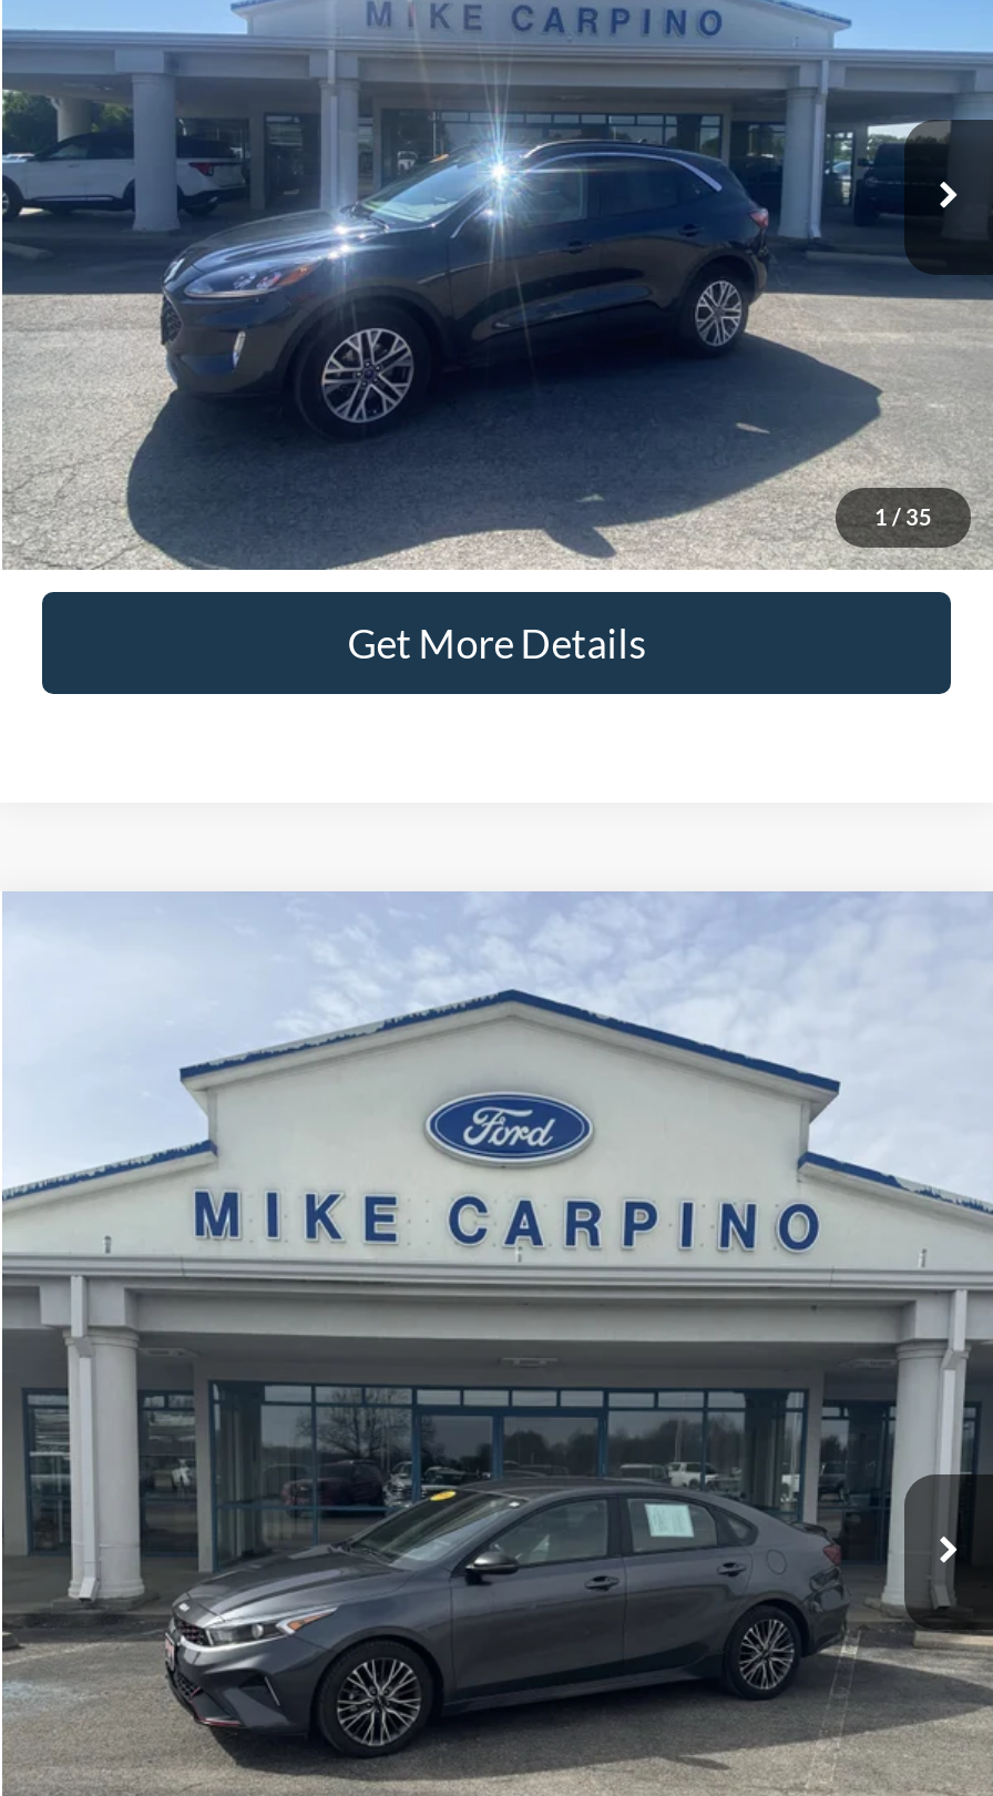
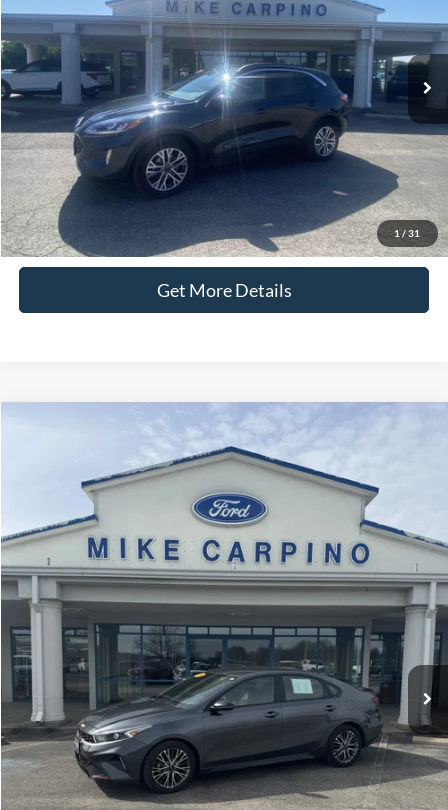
- 1 / 35
+ 1 / 31
